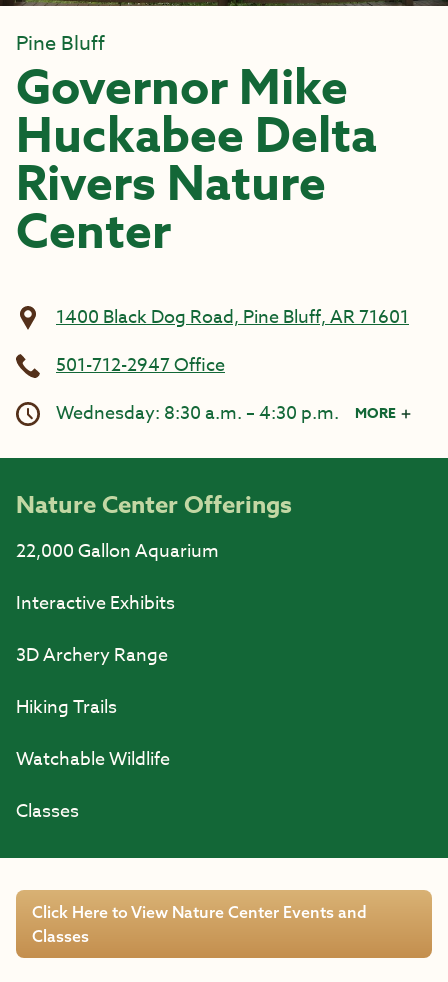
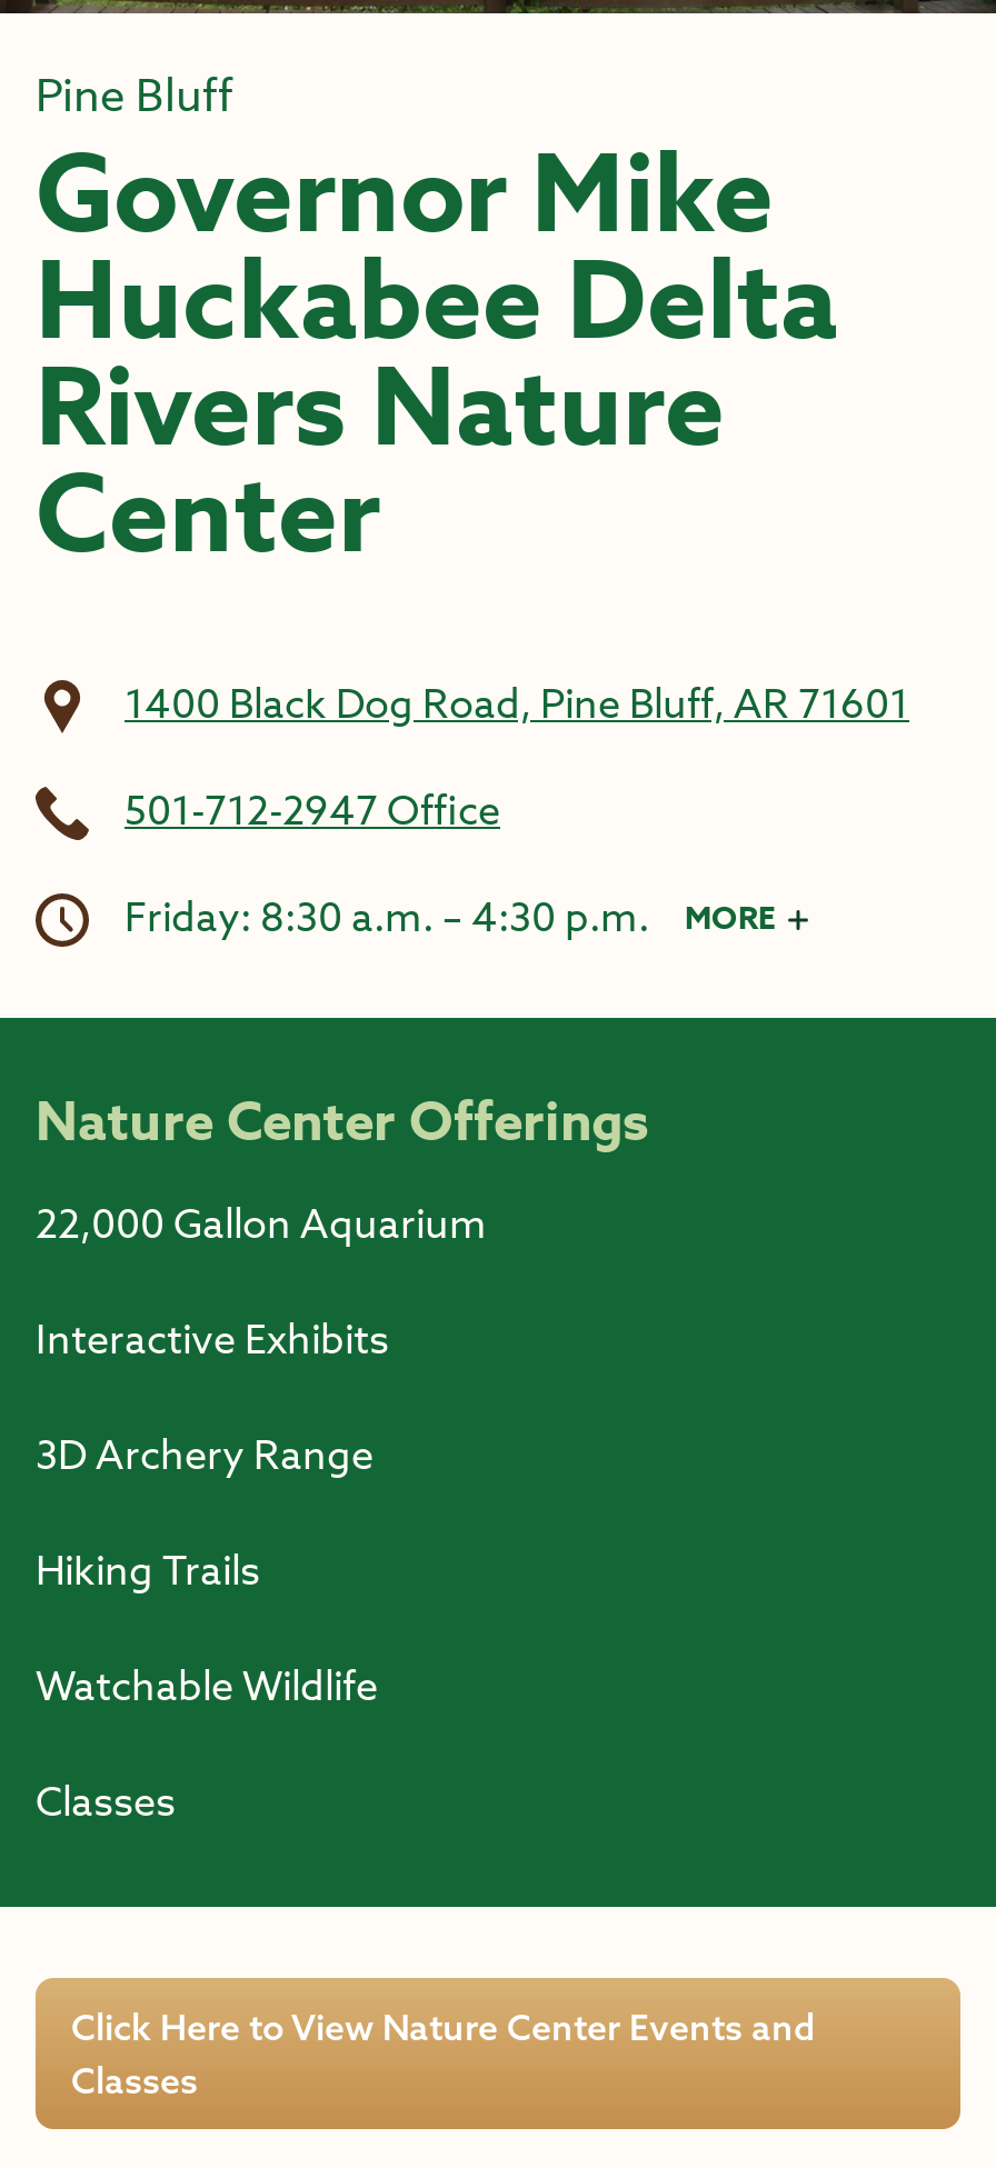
- Wednesday: 8:30 a.m. – 4:30 p.m.
+ Friday: 8:30 a.m. – 4:30 p.m.
